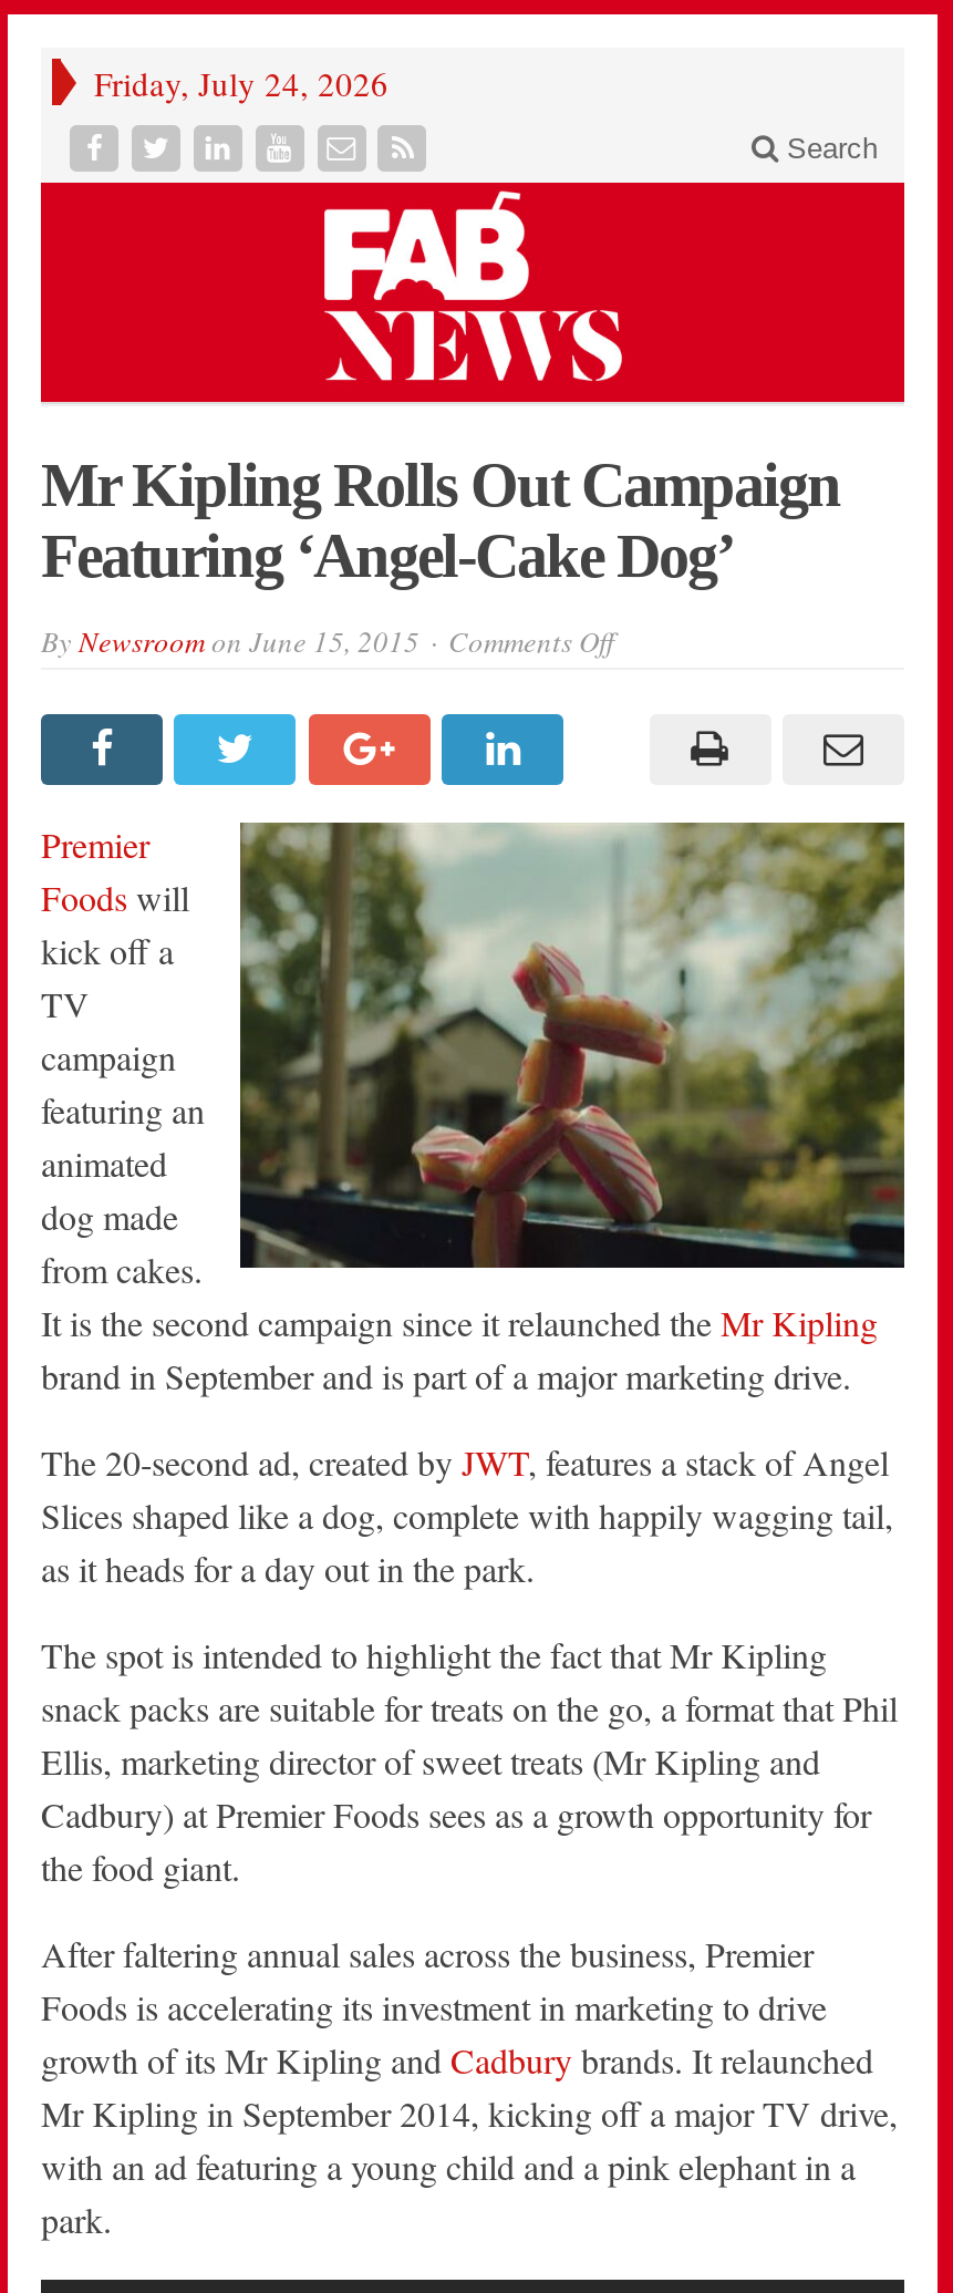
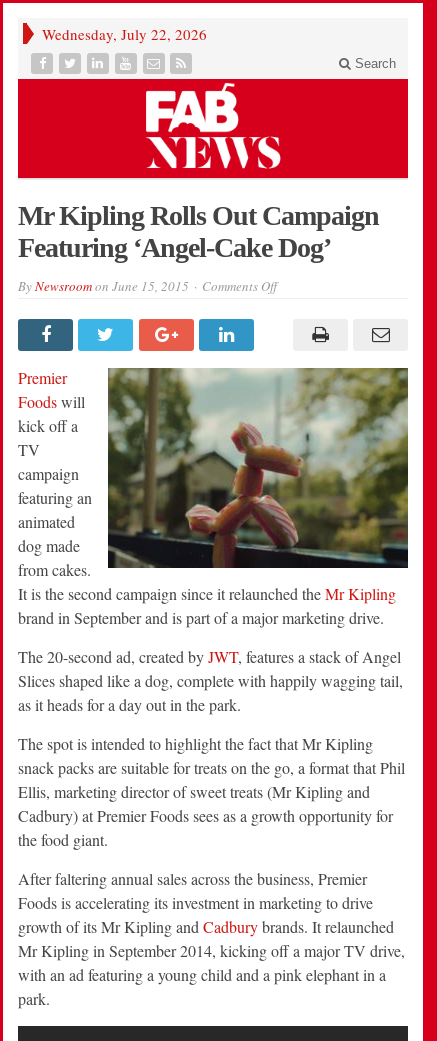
- Friday, July 24, 2026
+ Wednesday, July 22, 2026
